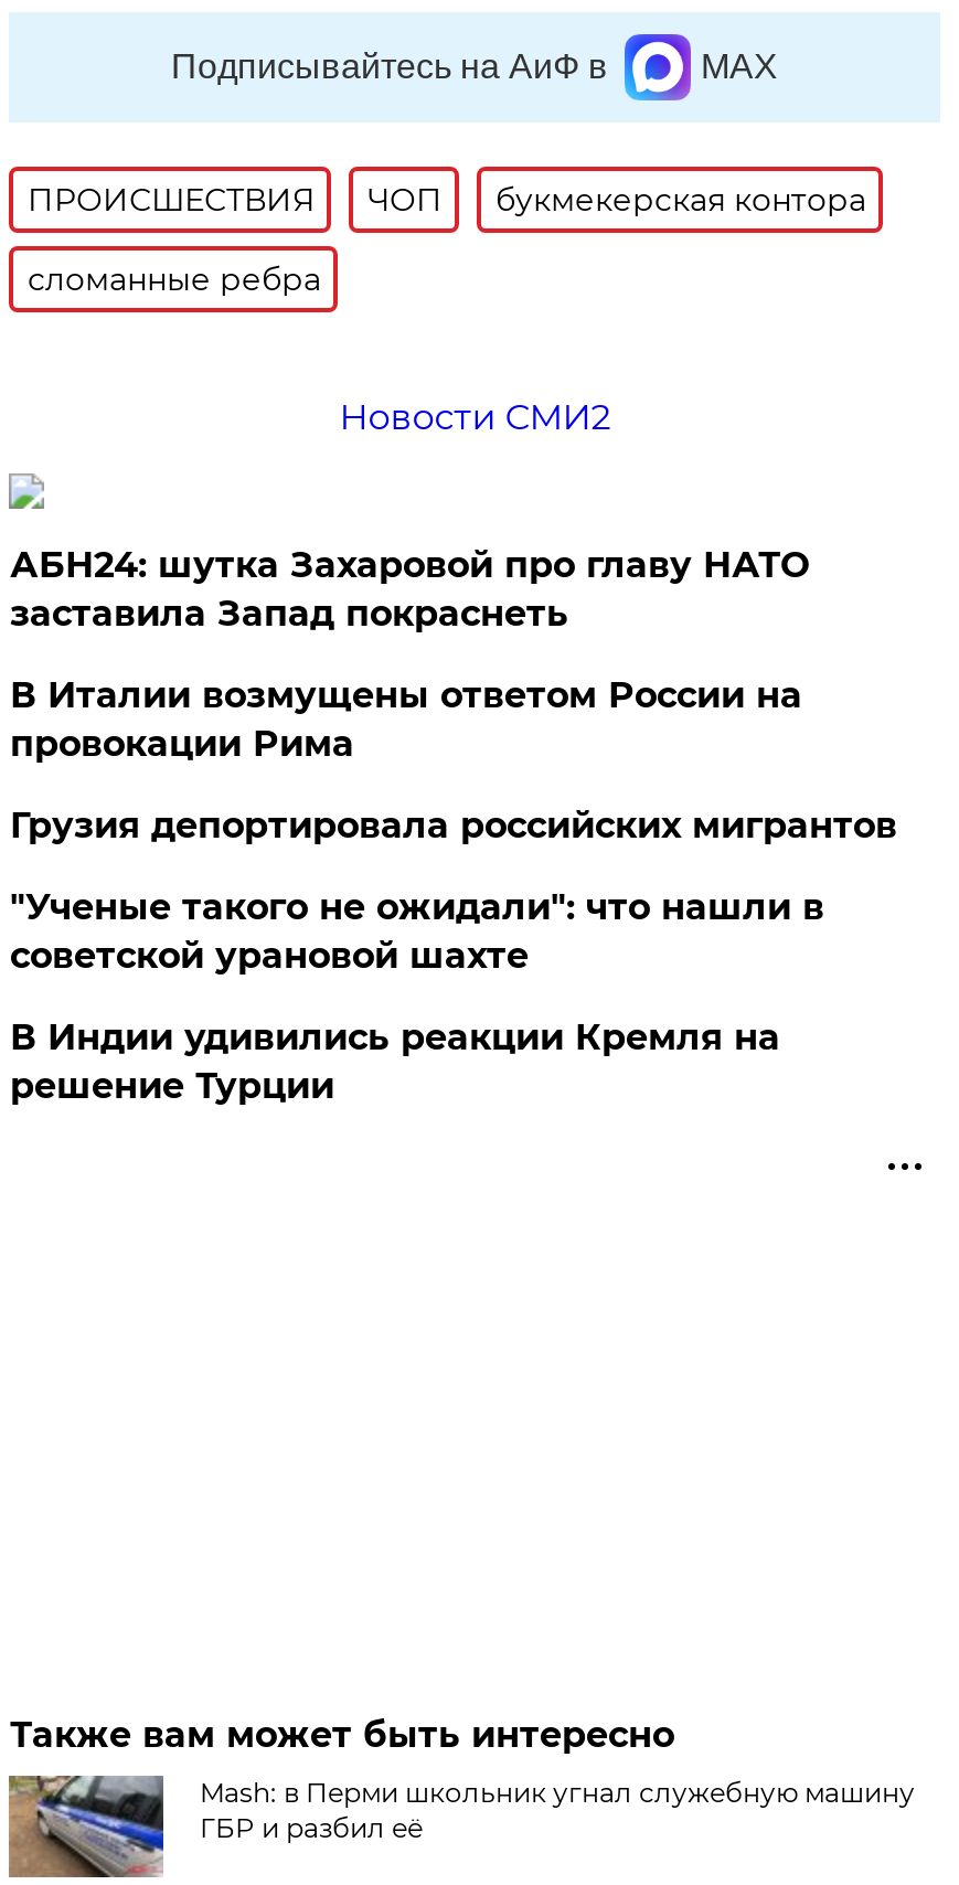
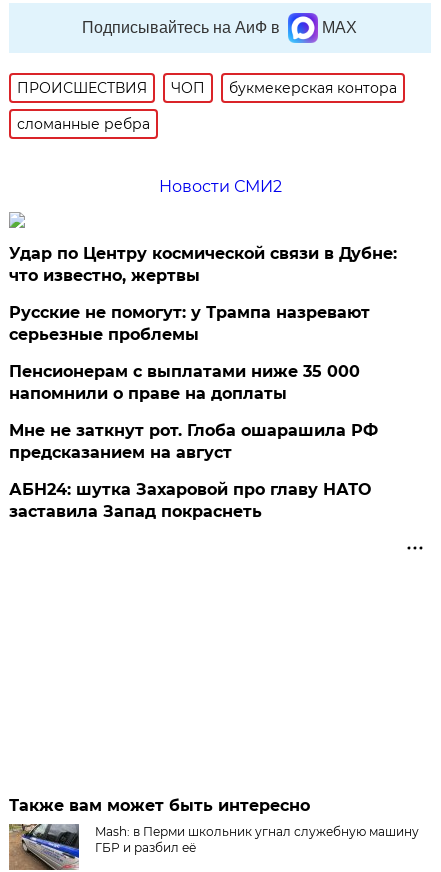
+ Удар по Центру космической связи в Дубне:
+ что известно, жертвы
+ Русские не помогут: у Трампа назревают
+ серьезные проблемы
+ Пенсионерам с выплатами ниже 35 000
+ напомнили о праве на доплаты
+ Мне не заткнут рот. Глоба ошарашила РФ
+ предсказанием на август

moved down: АБН24: шутка Захаровой про главу НАТО | заставила Запад покраснеть

- В Италии возмущены ответом России на
- провокации Рима
- Грузия депортировала российских мигрантов
- "Ученые такого не ожидали": что нашли в
- советской урановой шахте
- В Индии удивились реакции Кремля на
- решение Турции
